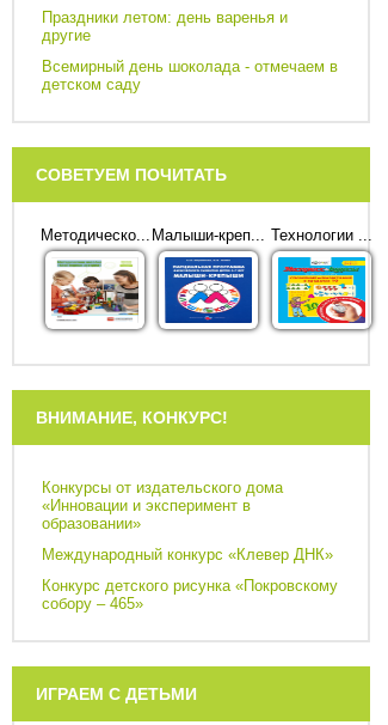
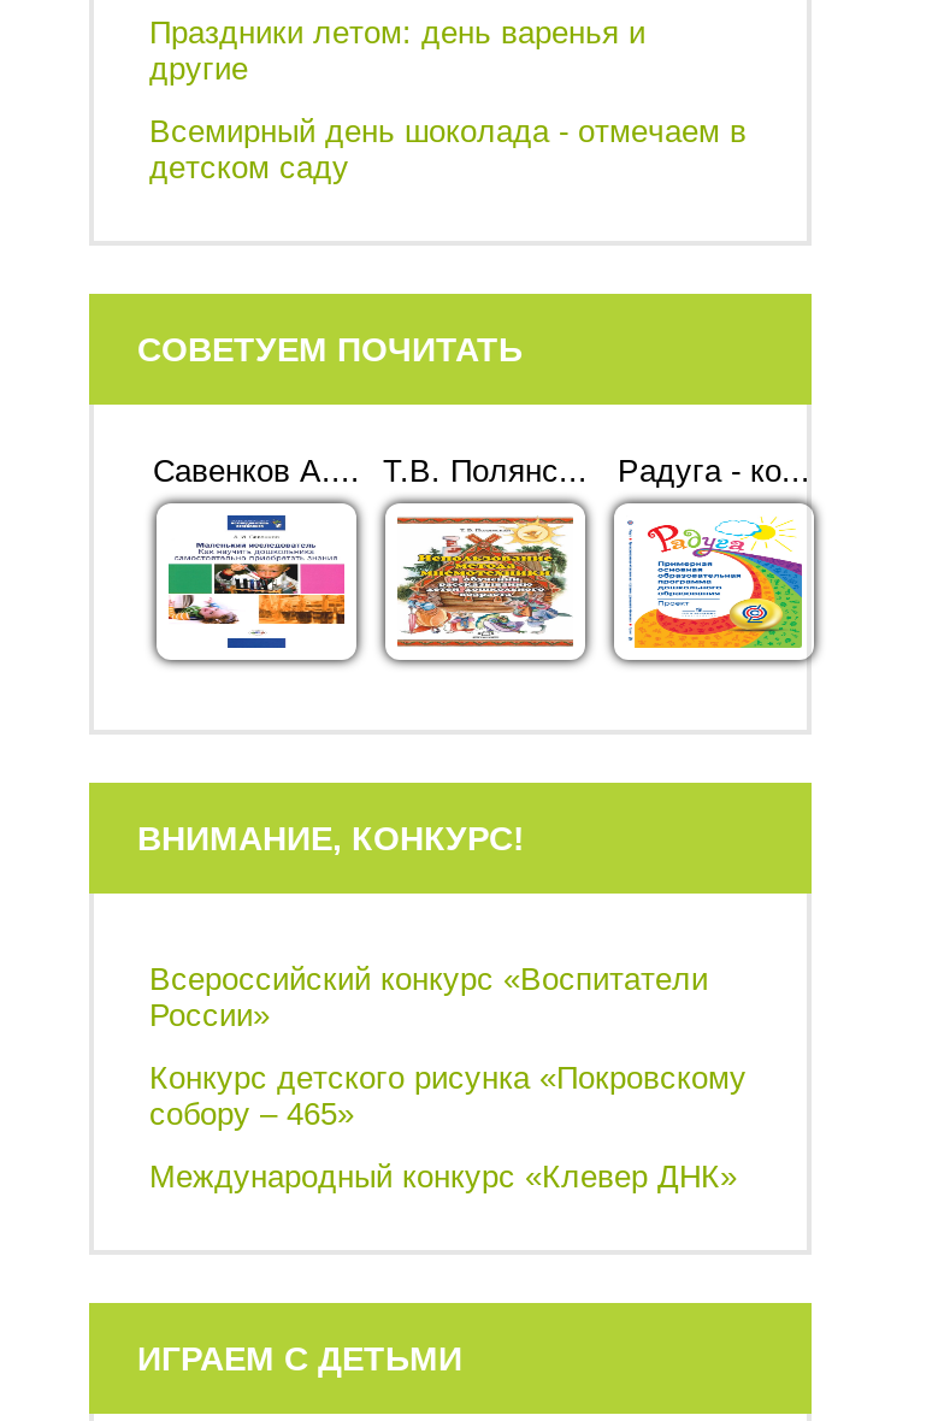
- Методическо... Малыши-креп... Технологии ...
+ Савенков А....
+ Т.В. Полянс...
+ Радуга - ко...

- [image]
+ [image]

- [image]
+ [image]

- [image]
+ [image]

- Конкурсы от издательского дома
- «Инновации и эксперимент в
- образовании»
+ Всероссийский конкурс «Воспитатели
+ России»

moved down: Международный конкурс «Клевер ДНК»

moved up: Конкурс детского рисунка «Покровскому | собору – 465»
